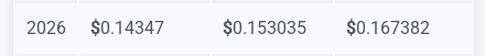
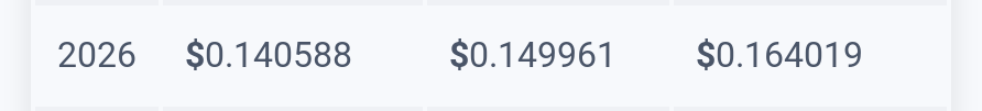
- 2026 $0.14347
+ 2026 $0.140588

- $0.153035
+ $0.149961

- $0.167382
+ $0.164019
